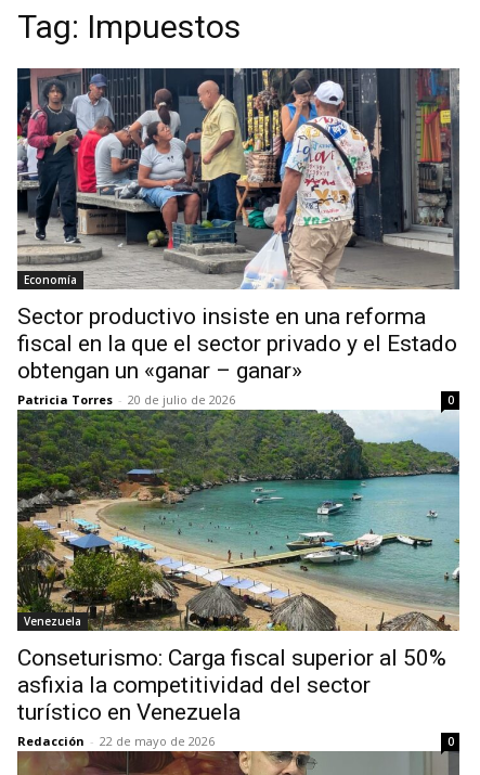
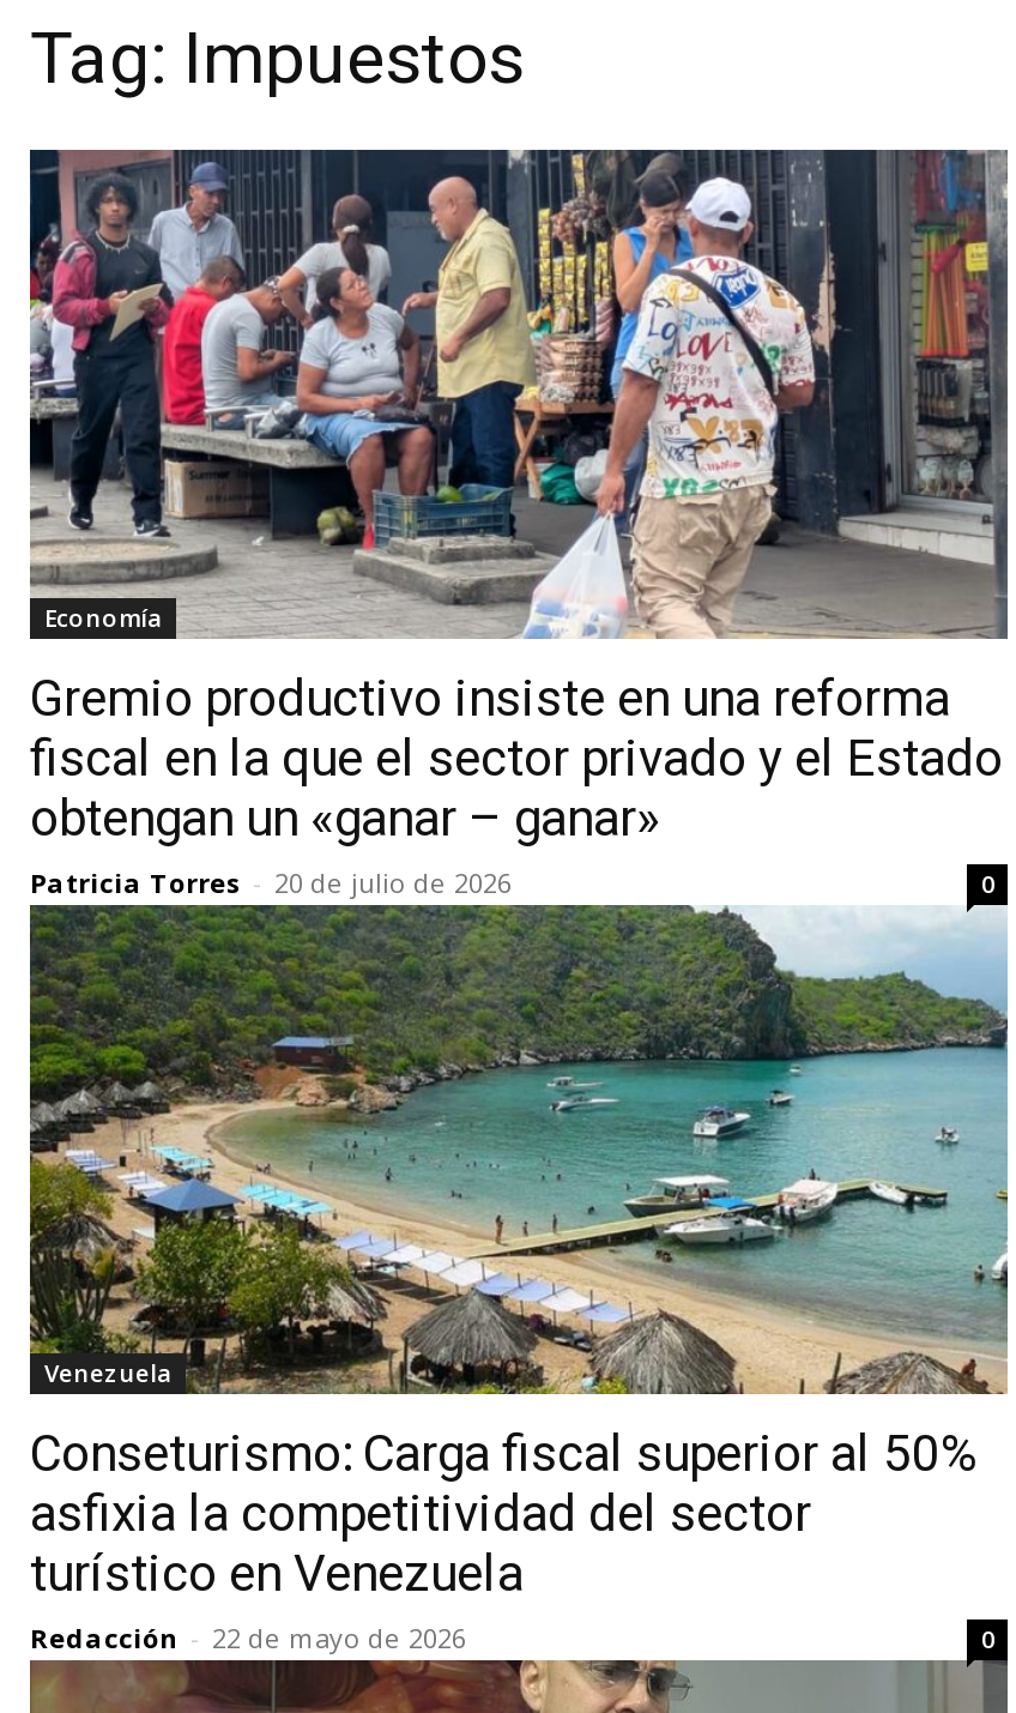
- Sector productivo insiste en una reforma
+ Gremio productivo insiste en una reforma
